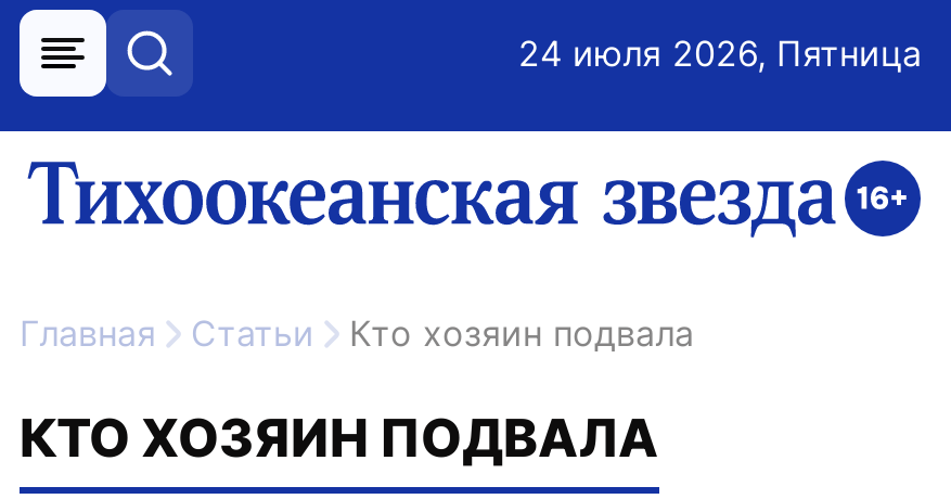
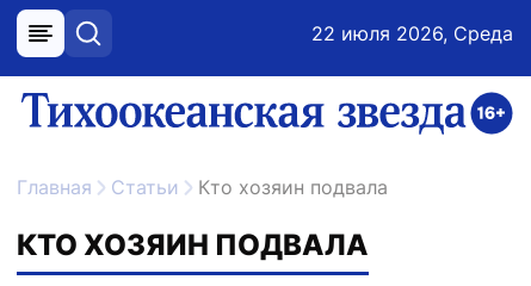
- 24 июля 2026, Пятница
+ 22 июля 2026, Среда
